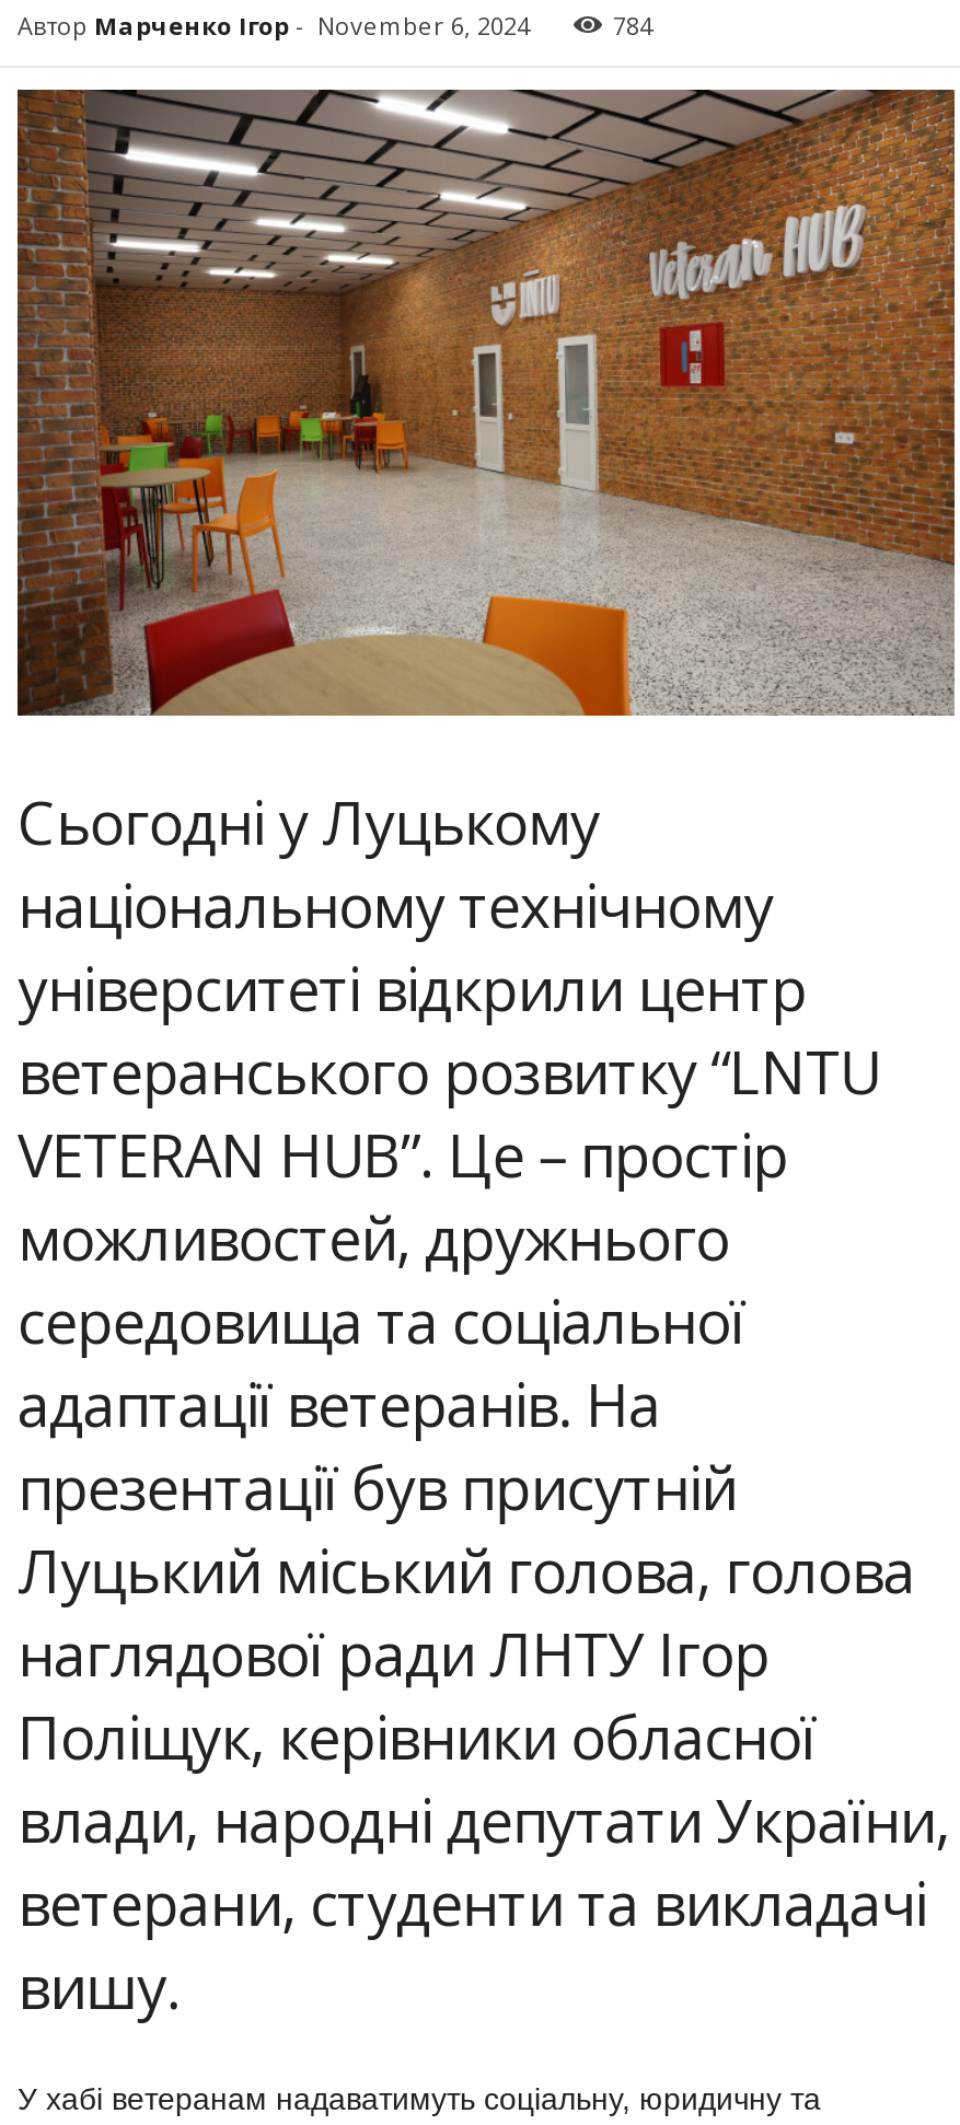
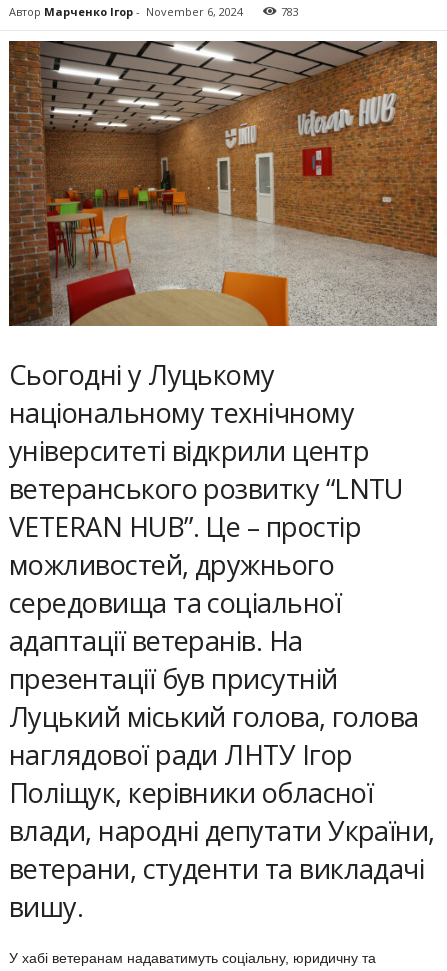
- 784
+ 783
